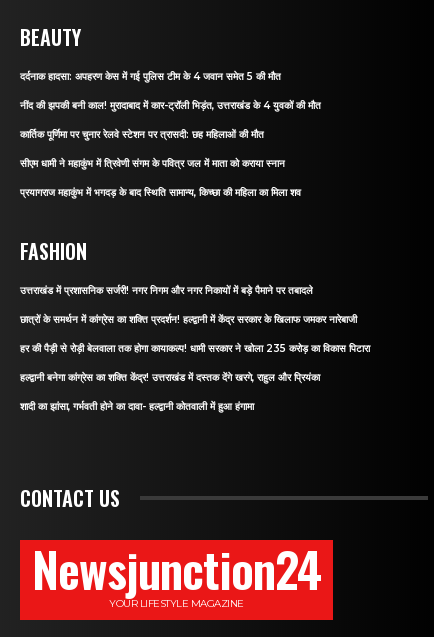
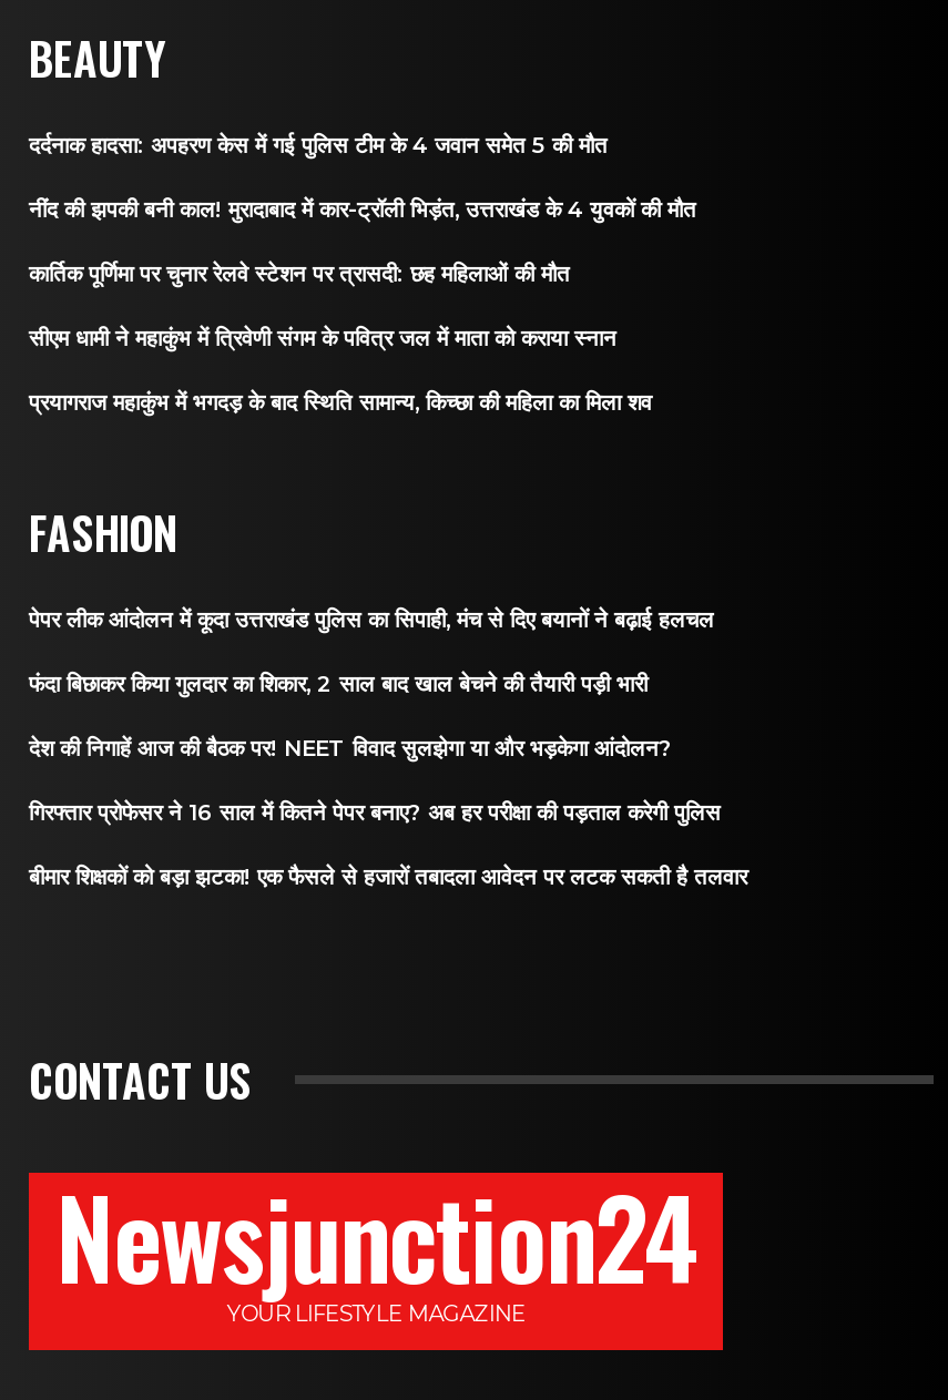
- उत्तराखंड में प्रशासनिक सर्जरी! नगर निगम और नगर निकायों में बड़े पैमाने पर तबादले
+ पेपर लीक आंदोलन में कूदा उत्तराखंड पुलिस का सिपाही, मंच से दिए बयानों ने बढ़ाई हलचल

- छात्रों के समर्थन में कांग्रेस का शक्ति प्रदर्शन! हल्द्वानी में केंद्र सरकार के खिलाफ जमकर नारेबाजी
+ फंदा बिछाकर किया गुलदार का शिकार, 2 साल बाद खाल बेचने की तैयारी पड़ी भारी

- हर की पैड़ी से रोड़ी बेलवाला तक होगा कायाकल्प! धामी सरकार ने खोला 235 करोड़ का विकास पिटारा
+ देश की निगाहें आज की बैठक पर! NEET विवाद सुलझेगा या और भड़केगा आंदोलन?

- हल्द्वानी बनेगा कांग्रेस का शक्ति केंद्र! उत्तराखंड में दस्तक देंगे खरगे, राहुल और प्रियंका
+ गिरफ्तार प्रोफेसर ने 16 साल में कितने पेपर बनाए? अब हर परीक्षा की पड़ताल करेगी पुलिस

- शादी का झांसा, गर्भवती होने का दावा- हल्द्वानी कोतवाली में हुआ हंगामा
+ बीमार शिक्षकों को बड़ा झटका! एक फैसले से हजारों तबादला आवेदन पर लटक सकती है तलवार
